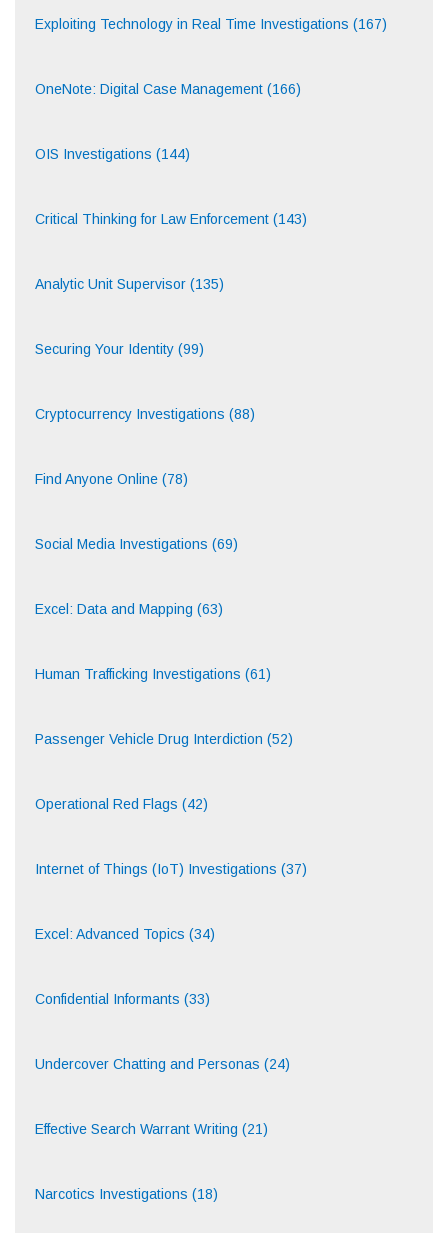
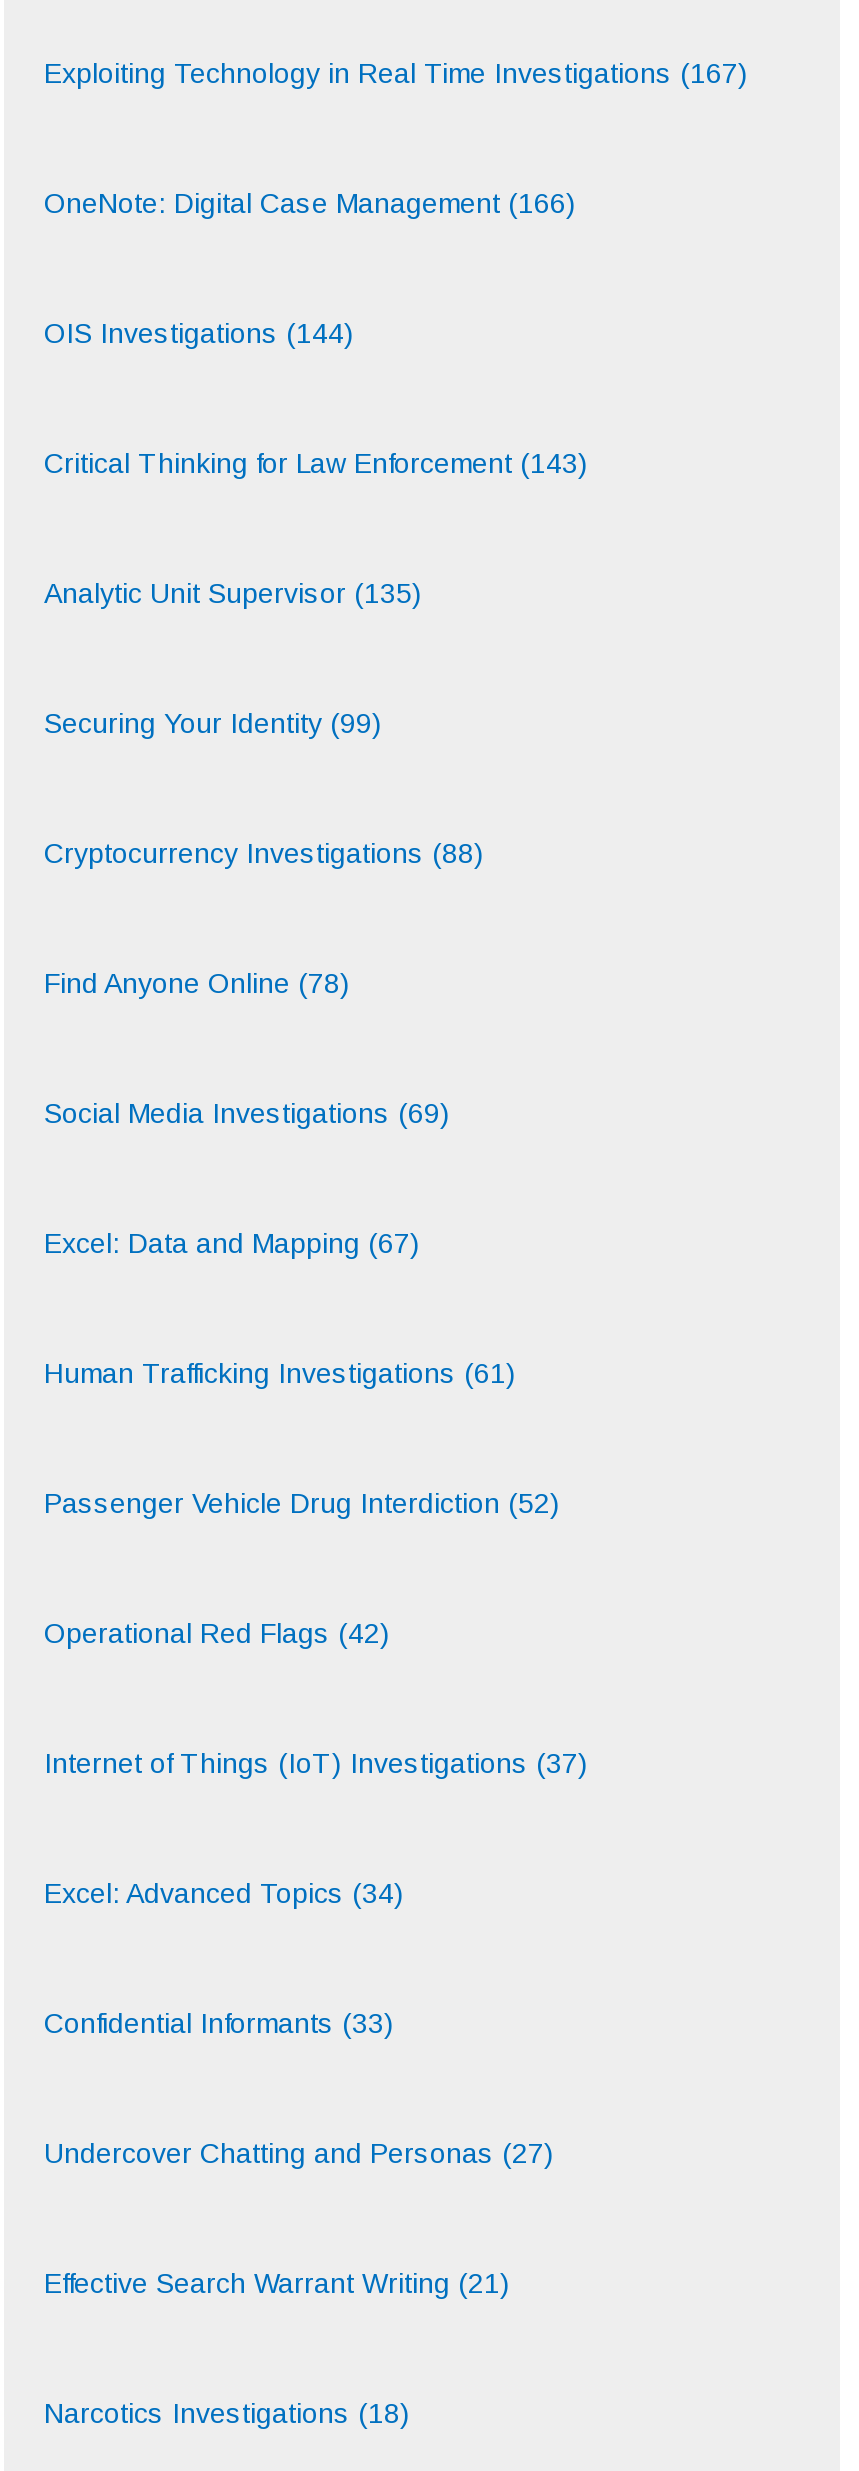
- Excel: Data and Mapping (63)
+ Excel: Data and Mapping (67)

- Undercover Chatting and Personas (24)
+ Undercover Chatting and Personas (27)
